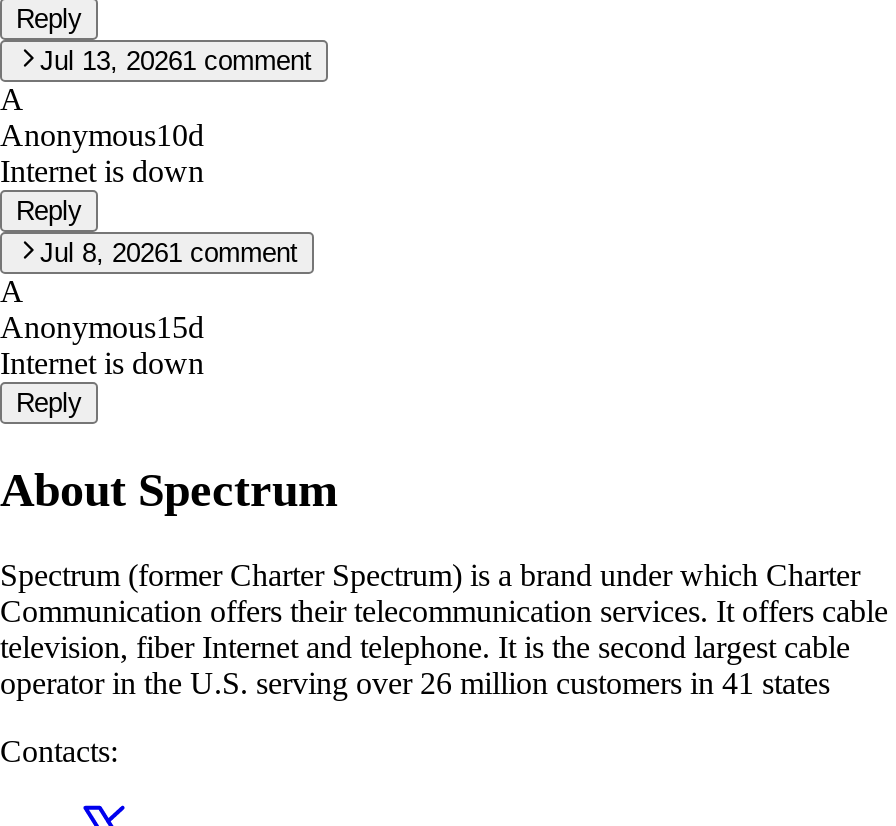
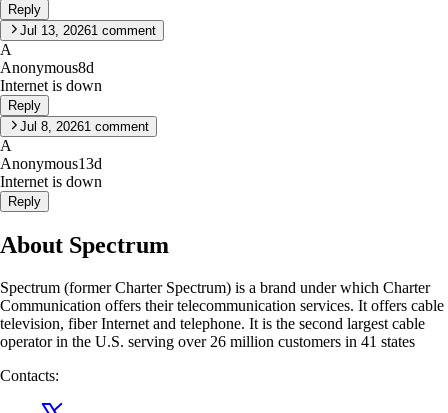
- Anonymous10d
+ Anonymous8d

- Anonymous15d
+ Anonymous13d
